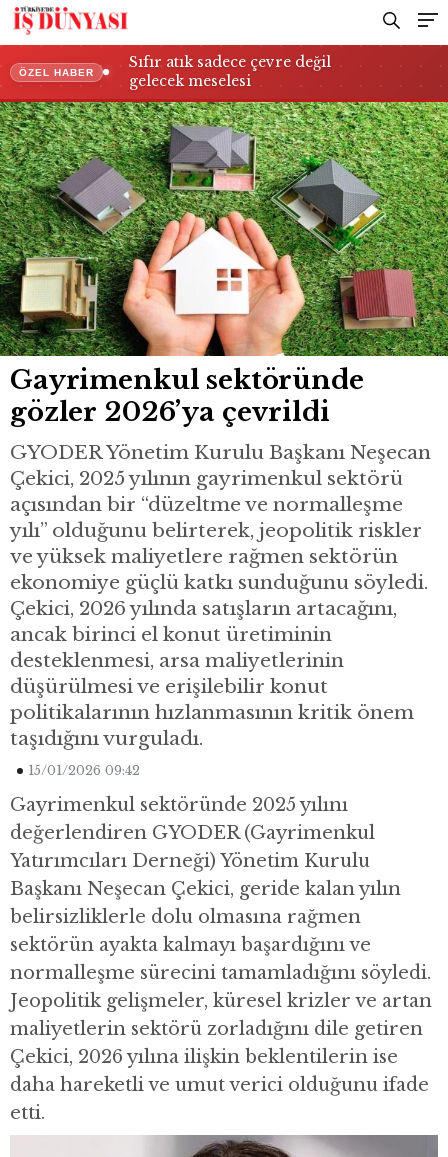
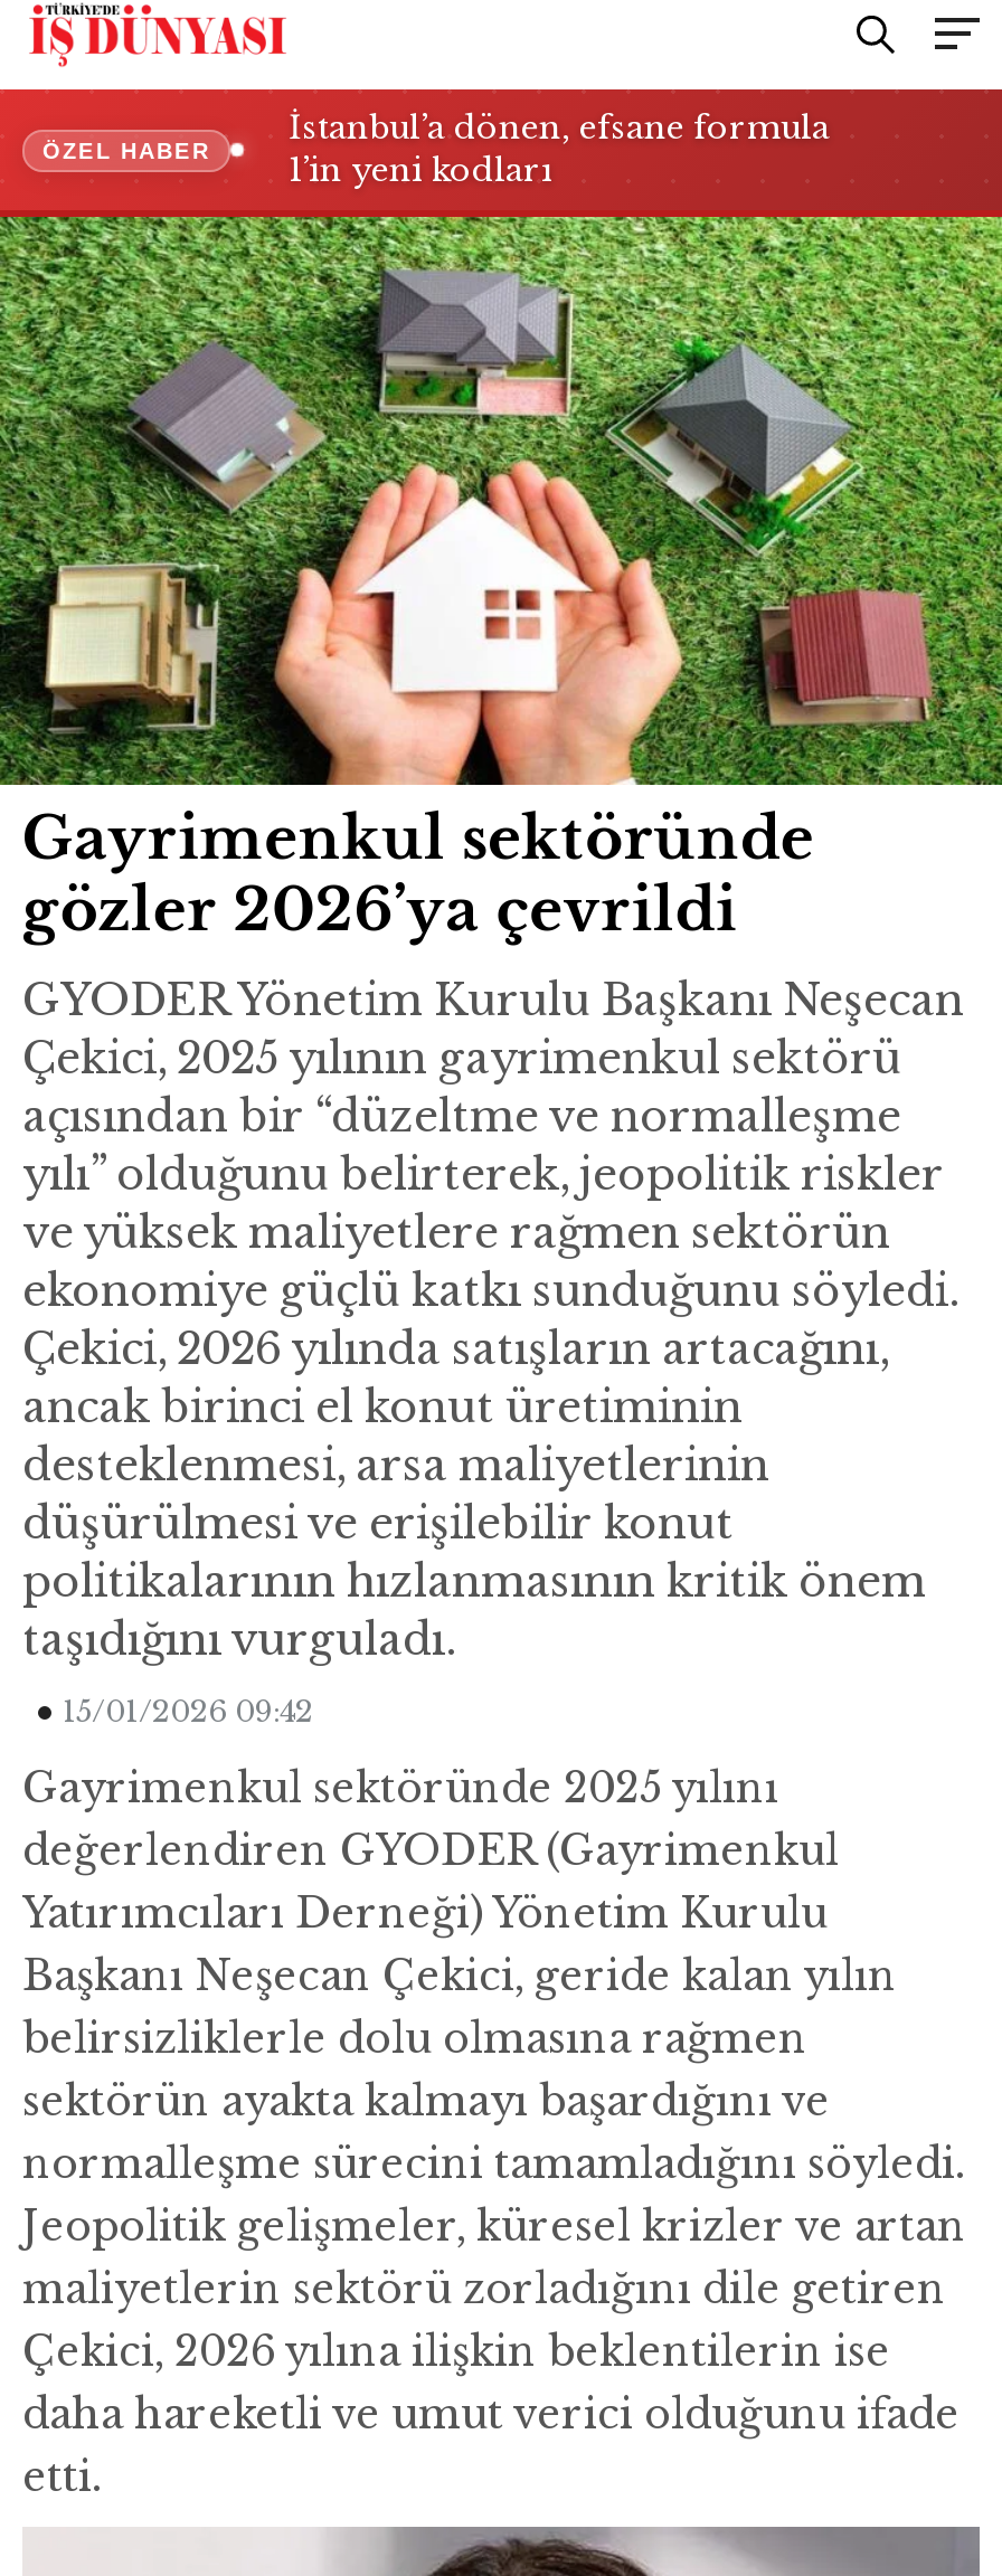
- Sıfır atık sadece çevre değil
- gelecek meselesi
+ İstanbul’a dönen, efsane formula
+ 1’in yeni kodları
